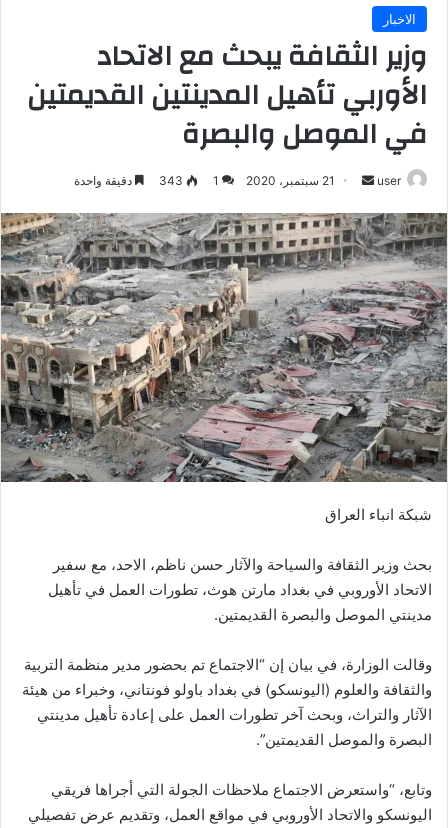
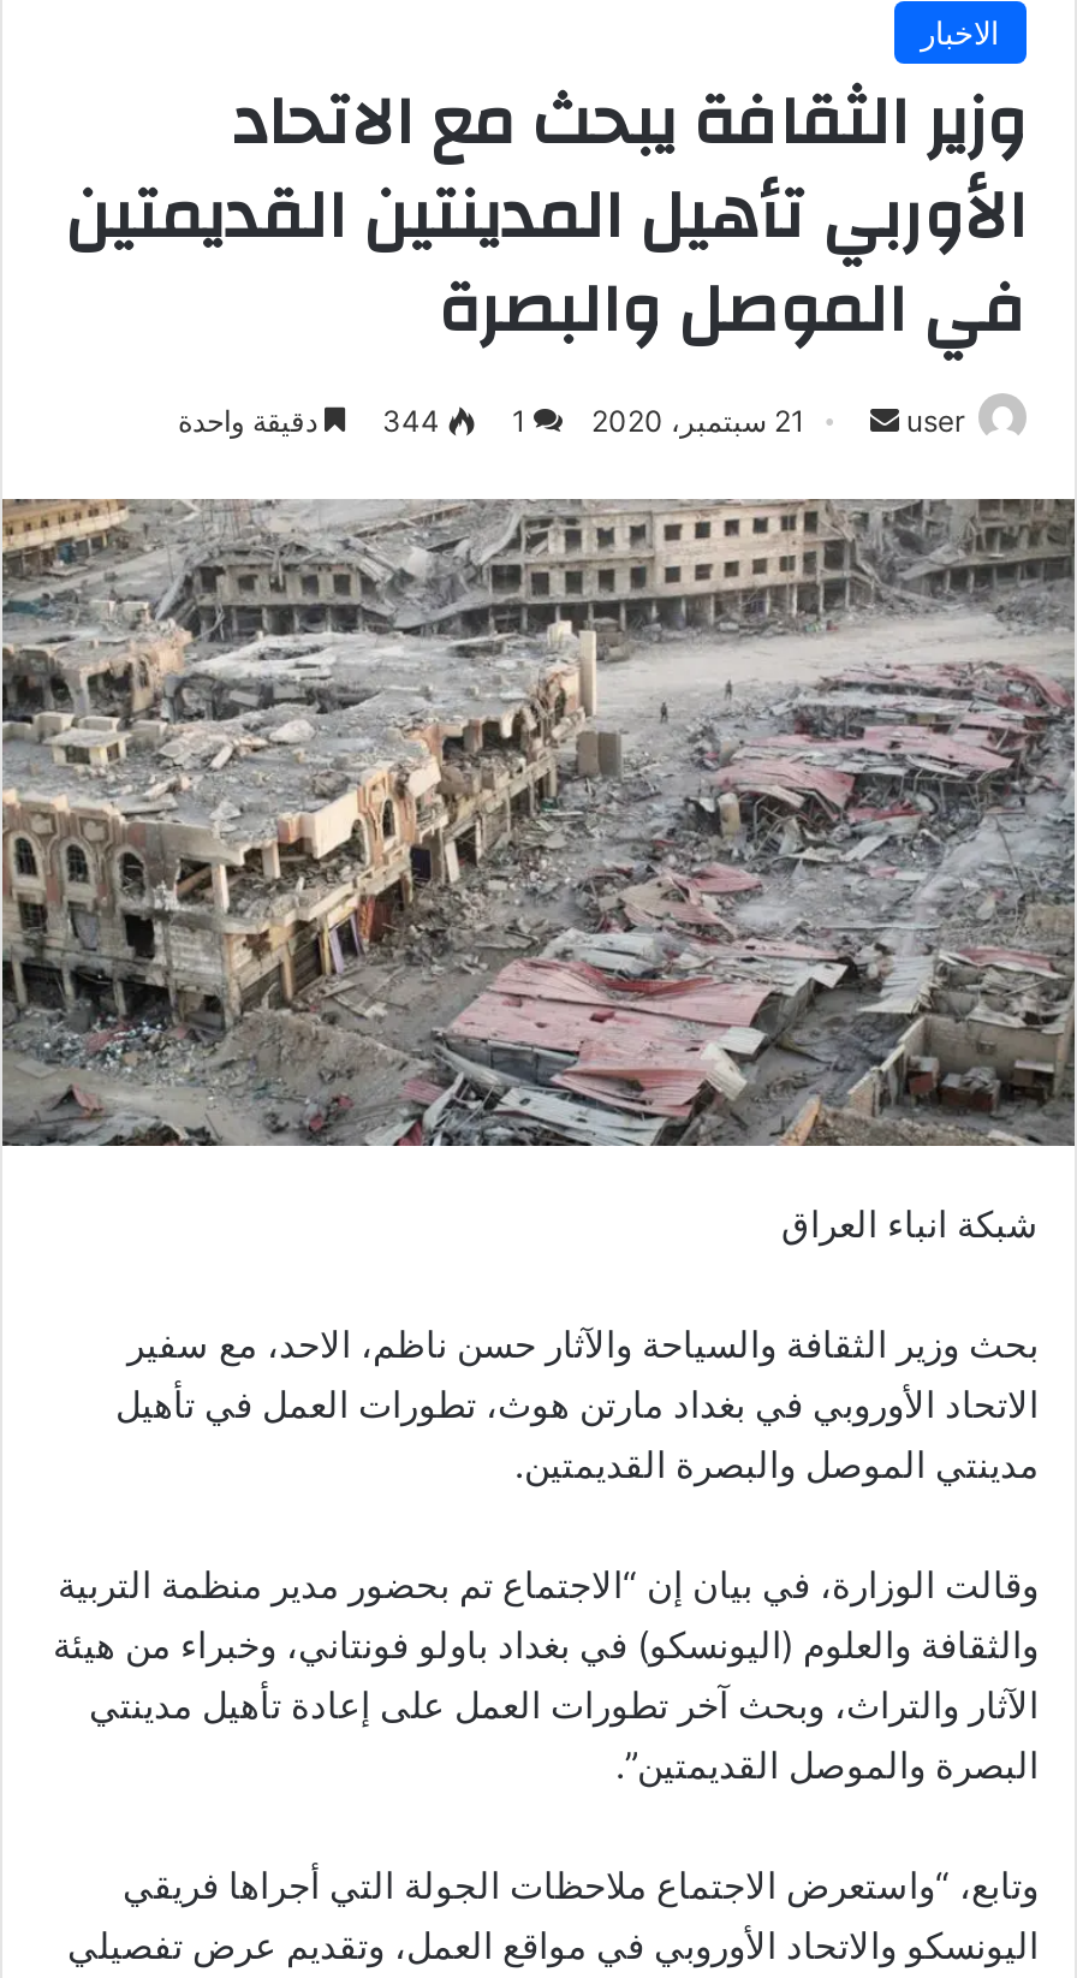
- 1 343 دقيقة واحدة
+ 1 344 دقيقة واحدة
